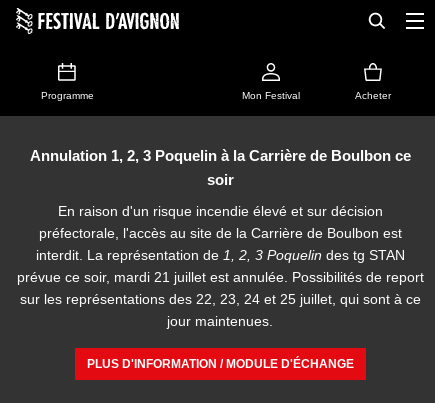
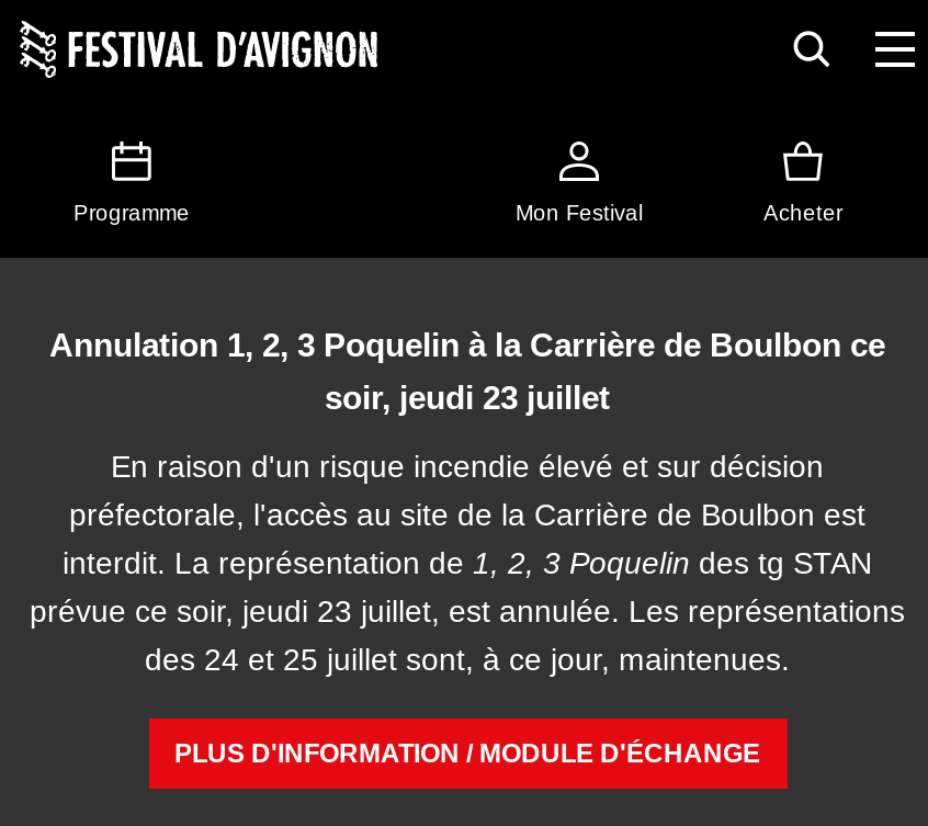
- soir
+ soir, jeudi 23 juillet

- prévue ce soir, mardi 21 juillet est annulée. Possibilités de report
- sur les représentations des 22, 23, 24 et 25 juillet, qui sont à ce
- jour maintenues.
+ prévue ce soir, jeudi 23 juillet, est annulée. Les représentations
+ des 24 et 25 juillet sont, à ce jour, maintenues.
